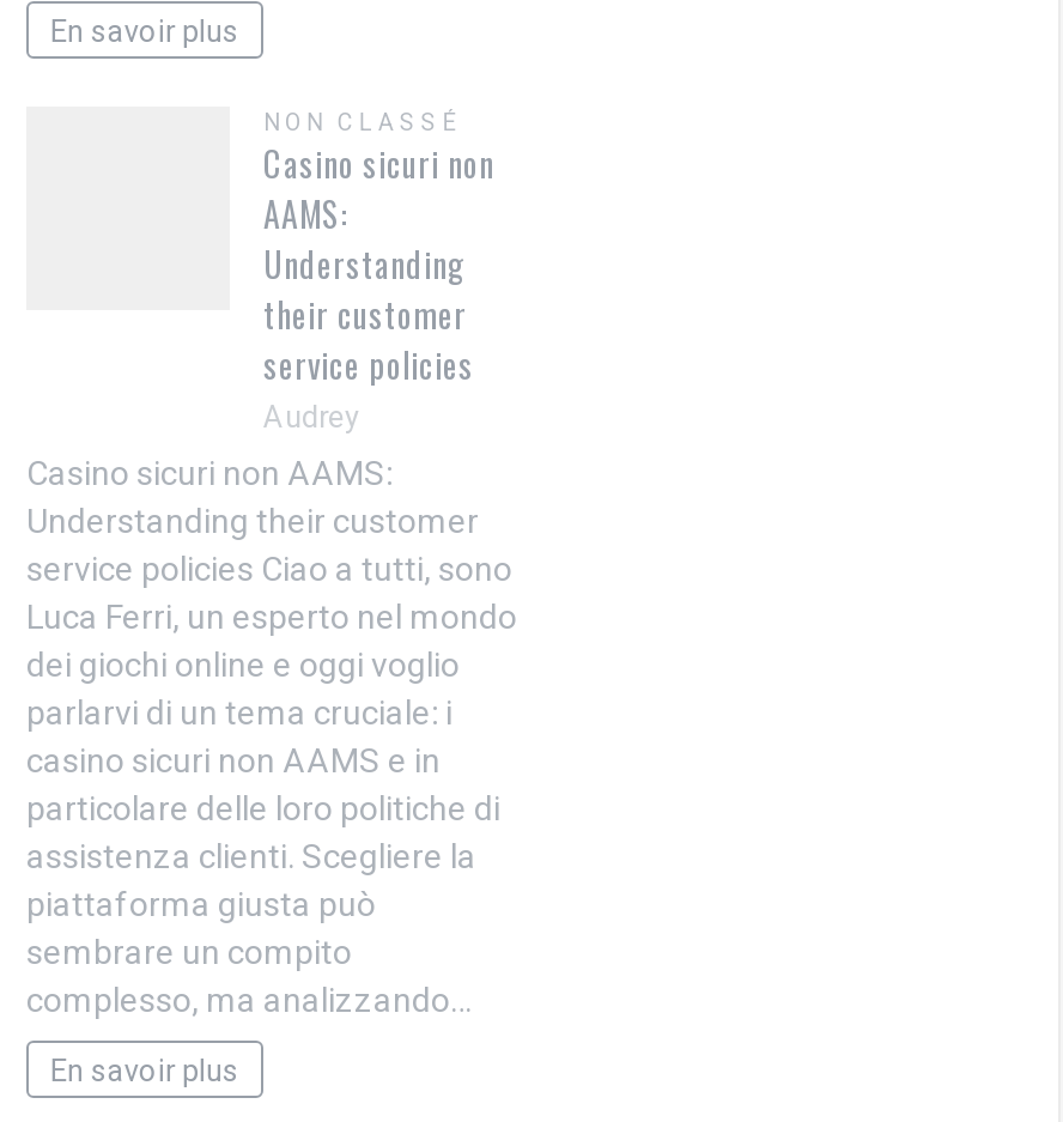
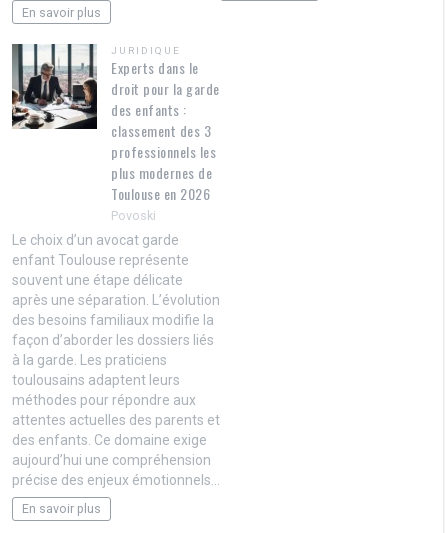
+ [image]

- NON CLASSÉ
- Casino sicuri non
- AAMS:
- Understanding
- their customer
- service policies
- Audrey
+ JURIDIQUE
+ Experts dans le
+ droit pour la garde
+ des enfants :
+ classement des 3
+ professionnels les
+ plus modernes de
+ Toulouse en 2026
+ Povoski

- Casino sicuri non AAMS:
- Understanding their customer
- service policies Ciao a tutti, sono
- Luca Ferri, un esperto nel mondo
- dei giochi online e oggi voglio
- parlarvi di un tema cruciale: i
- casino sicuri non AAMS e in
- particolare delle loro politiche di
- assistenza clienti. Scegliere la
- piattaforma giusta può
- sembrare un compito
- complesso, ma analizzando…
+ Le choix d’un avocat garde
+ enfant Toulouse représente
+ souvent une étape délicate
+ après une séparation. L’évolution
+ des besoins familiaux modifie la
+ façon d’aborder les dossiers liés
+ à la garde. Les praticiens
+ toulousains adaptent leurs
+ méthodes pour répondre aux
+ attentes actuelles des parents et
+ des enfants. Ce domaine exige
+ aujourd’hui une compréhension
+ précise des enjeux émotionnels…
